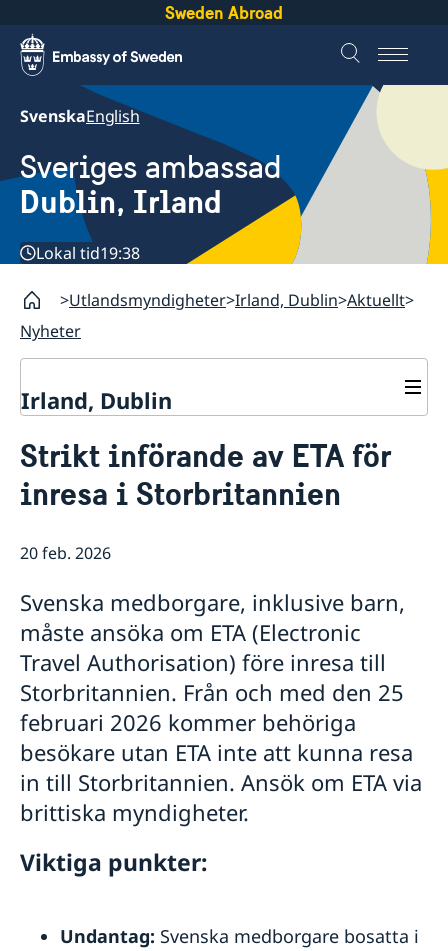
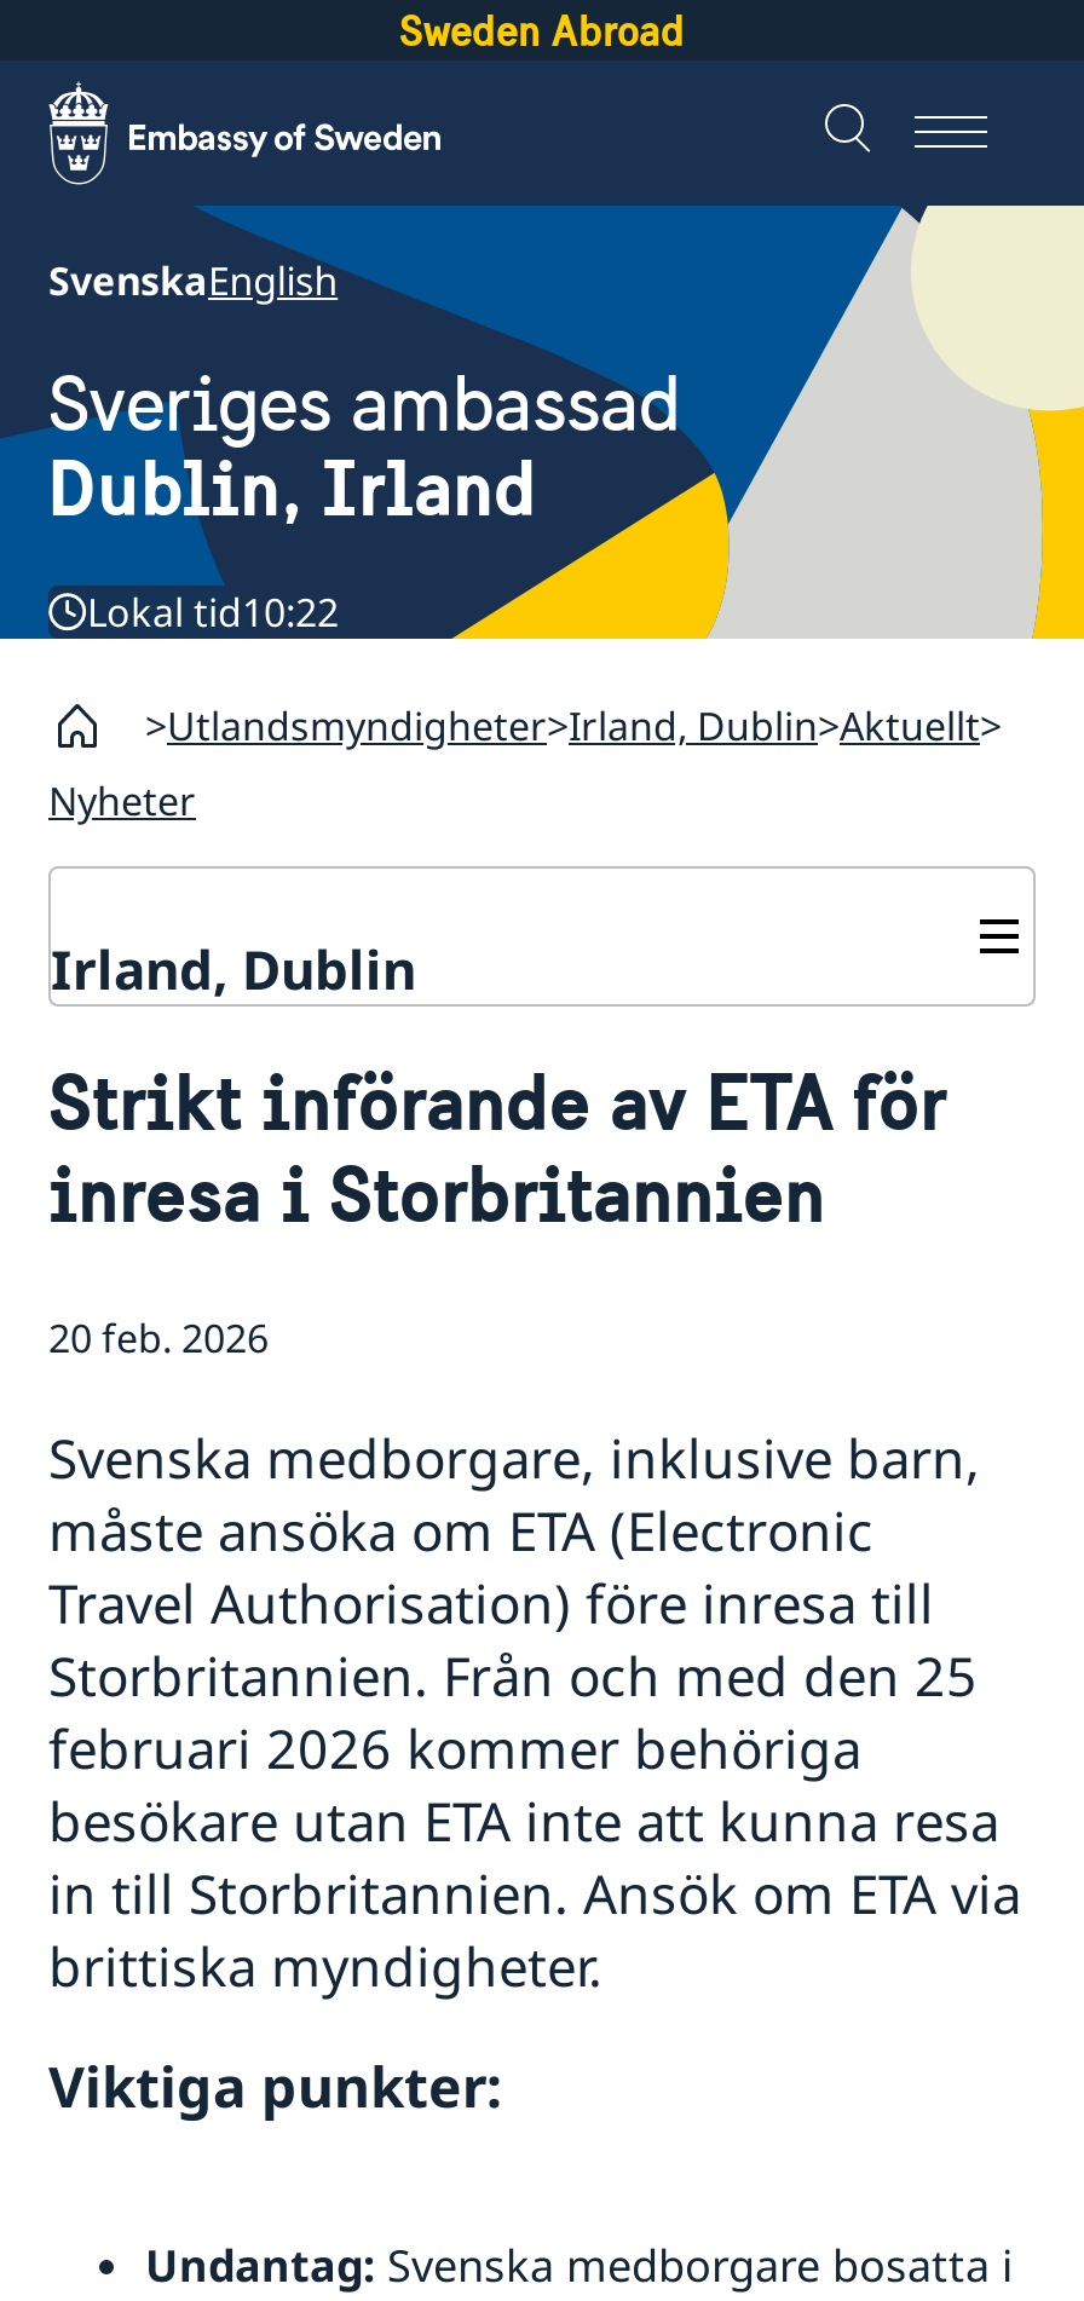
- Lokal tid19:38
+ Lokal tid10:22
